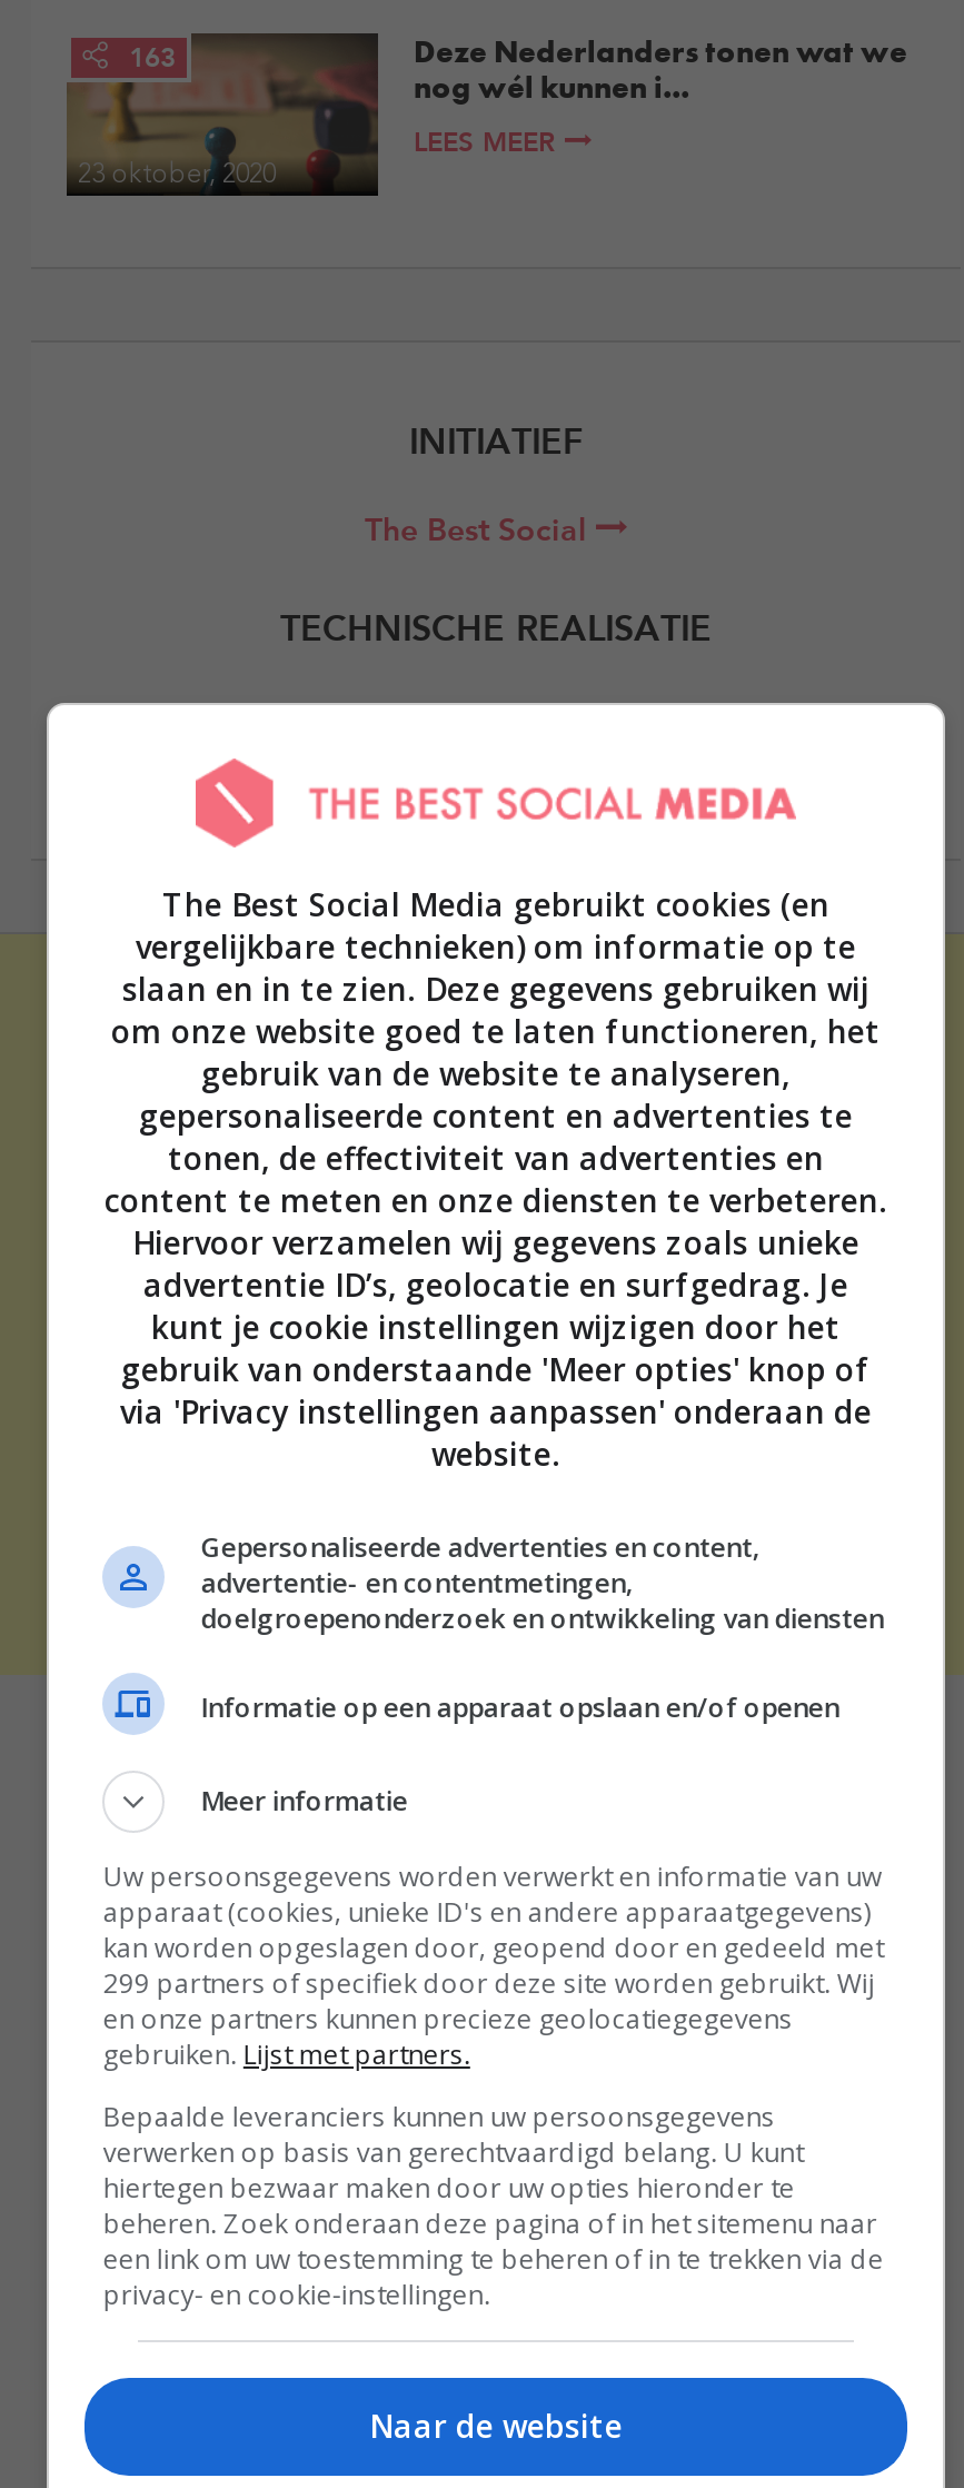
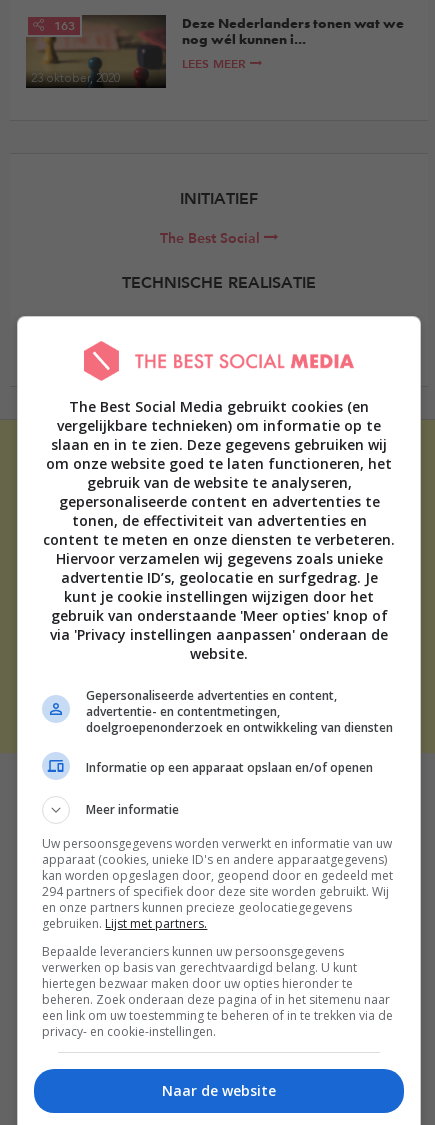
- 299 partners of specifiek door deze site worden gebruikt. Wij
+ 294 partners of specifiek door deze site worden gebruikt. Wij
